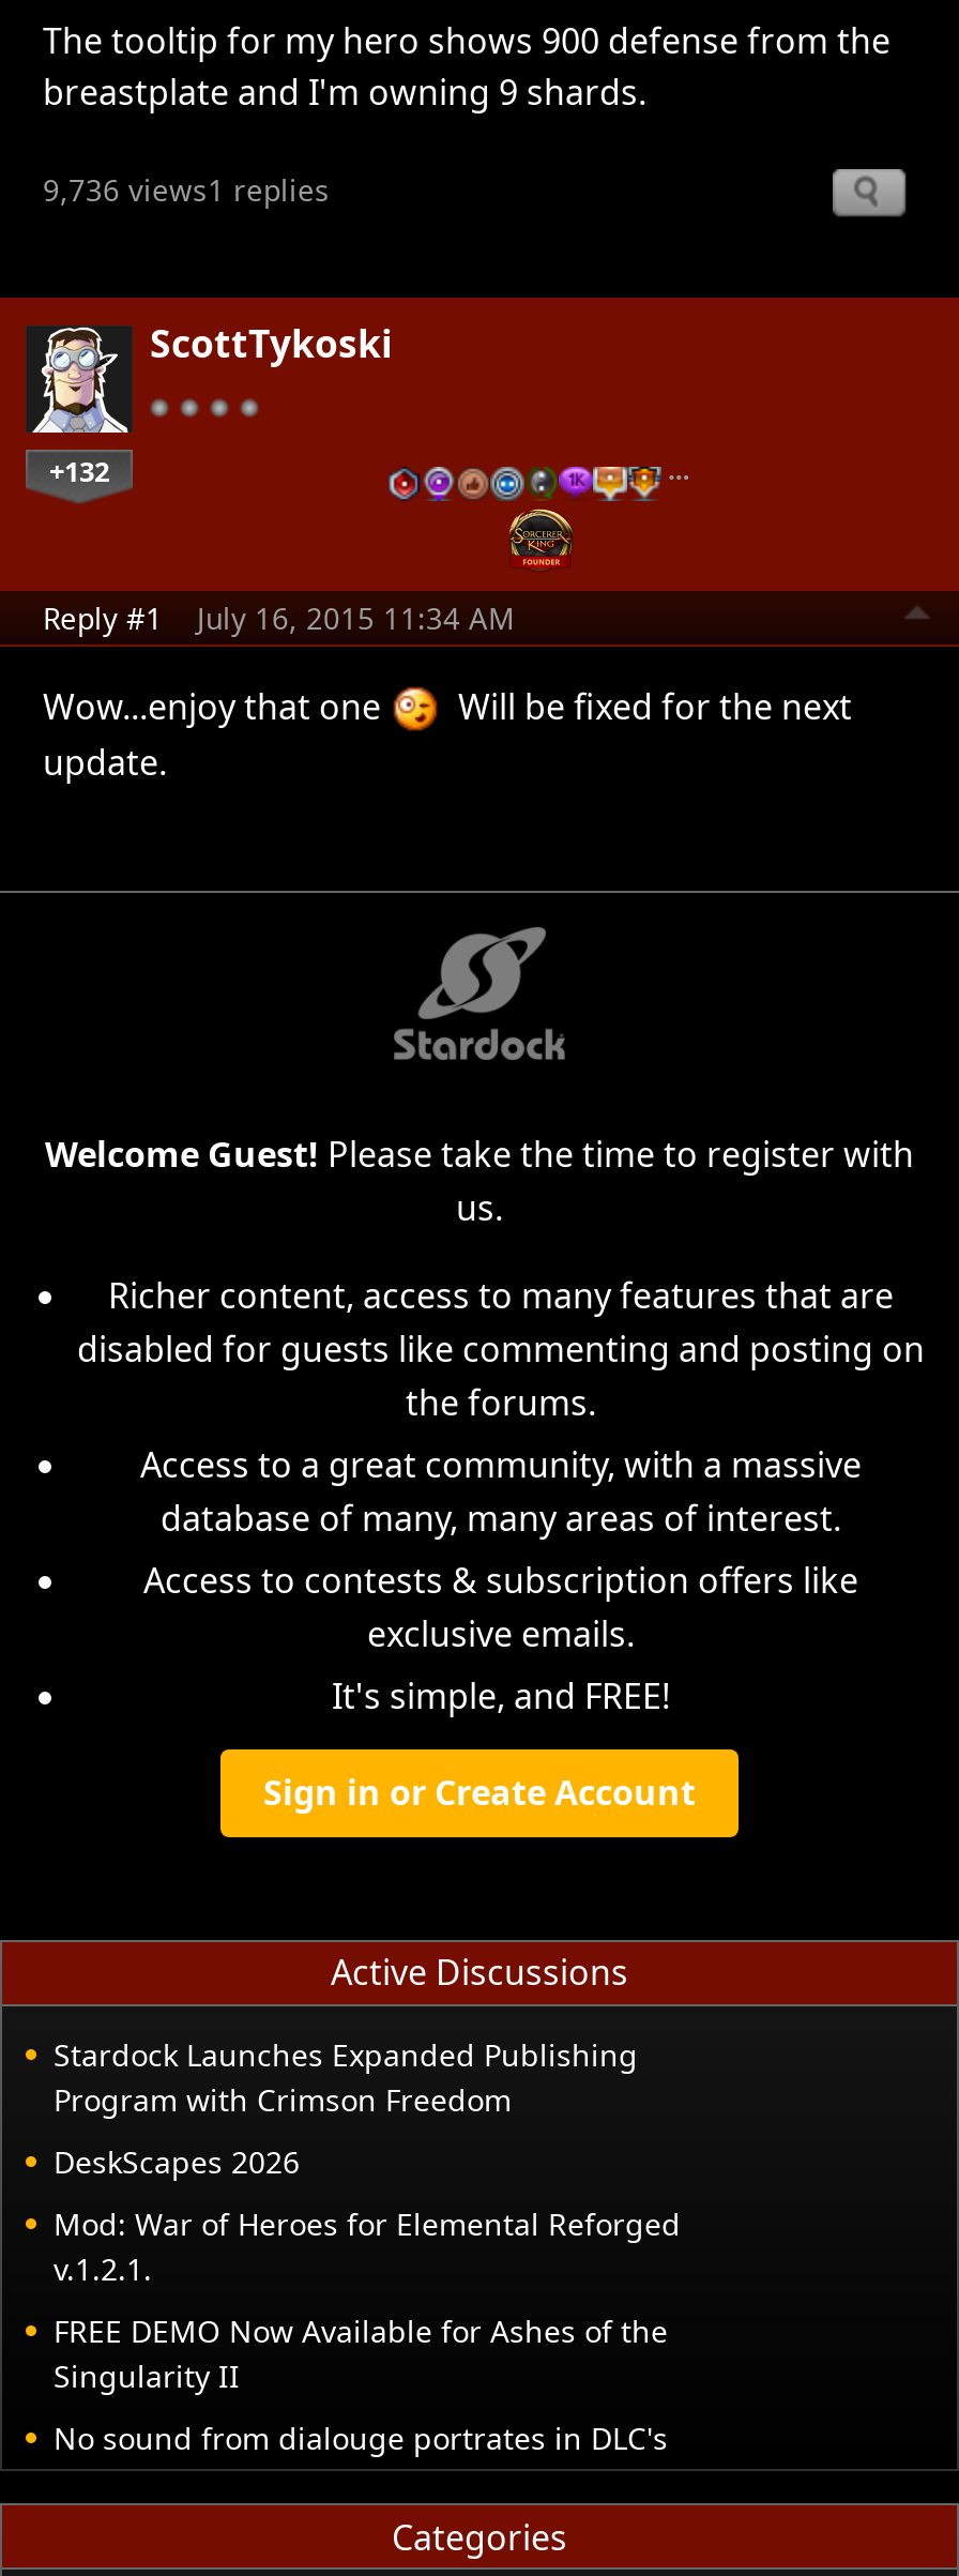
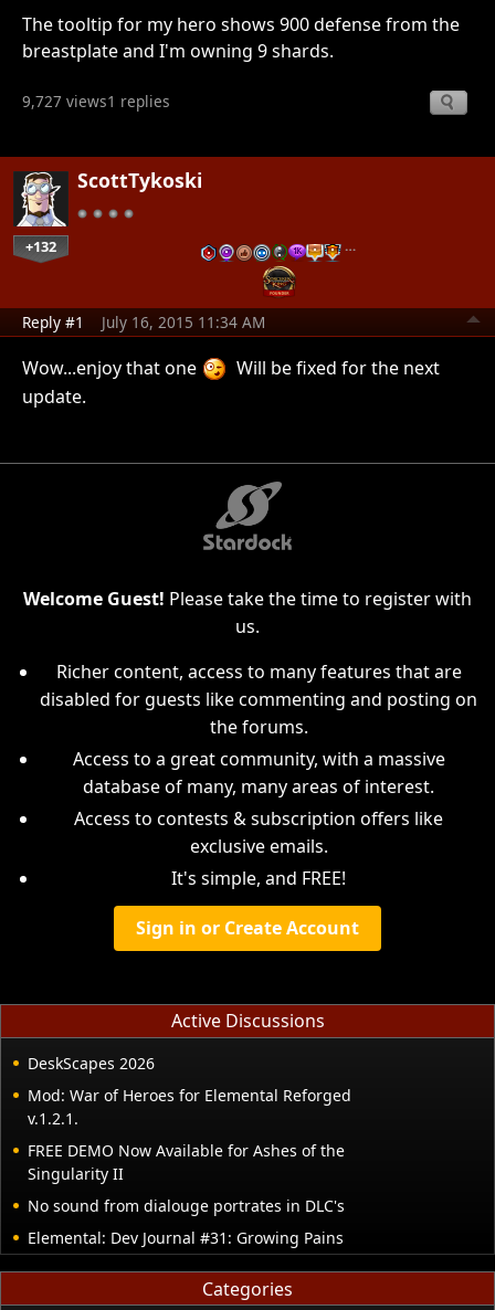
- 9,736 views1 replies
+ 9,727 views1 replies

- Stardock Launches Expanded Publishing
- Program with Crimson Freedom

moved up: DeskScapes 2026 | Mod: War of Heroes for Elemental Reforged | v.1.2.1. | FREE DEMO Now Available for Ashes of the | Singularity II | No sound from dialouge portrates in DLC's

+ Elemental: Dev Journal #31: Growing Pains
